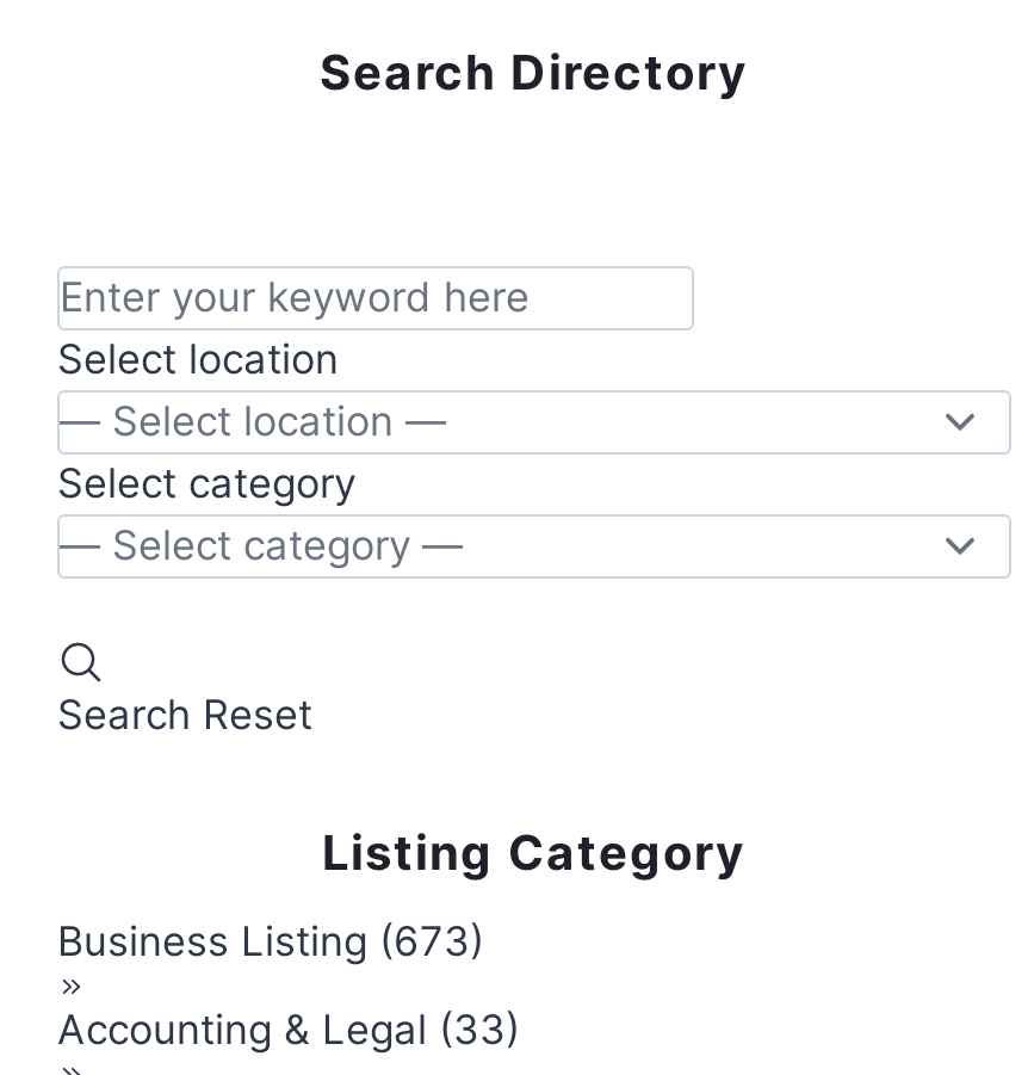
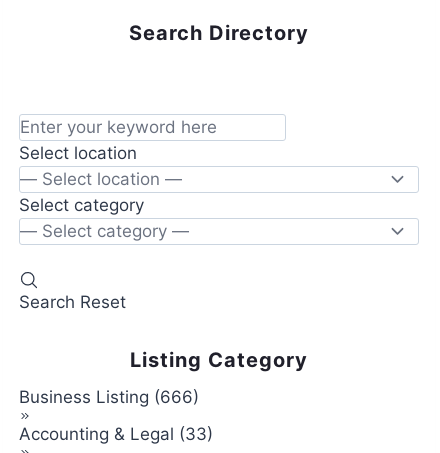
- Business Listing (673)
+ Business Listing (666)
